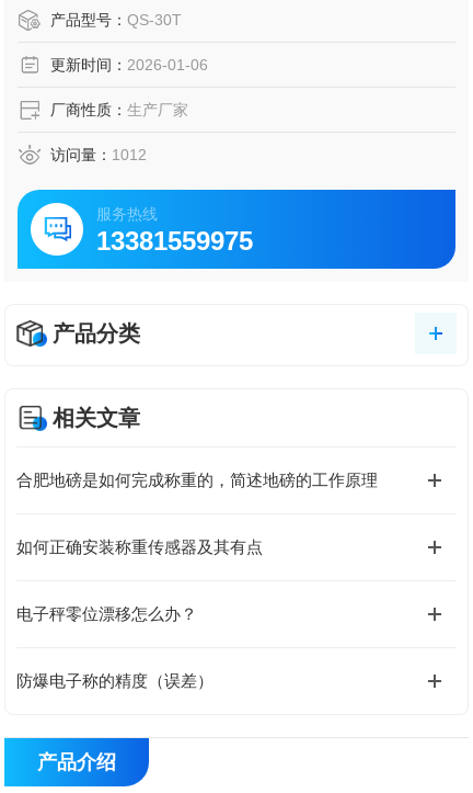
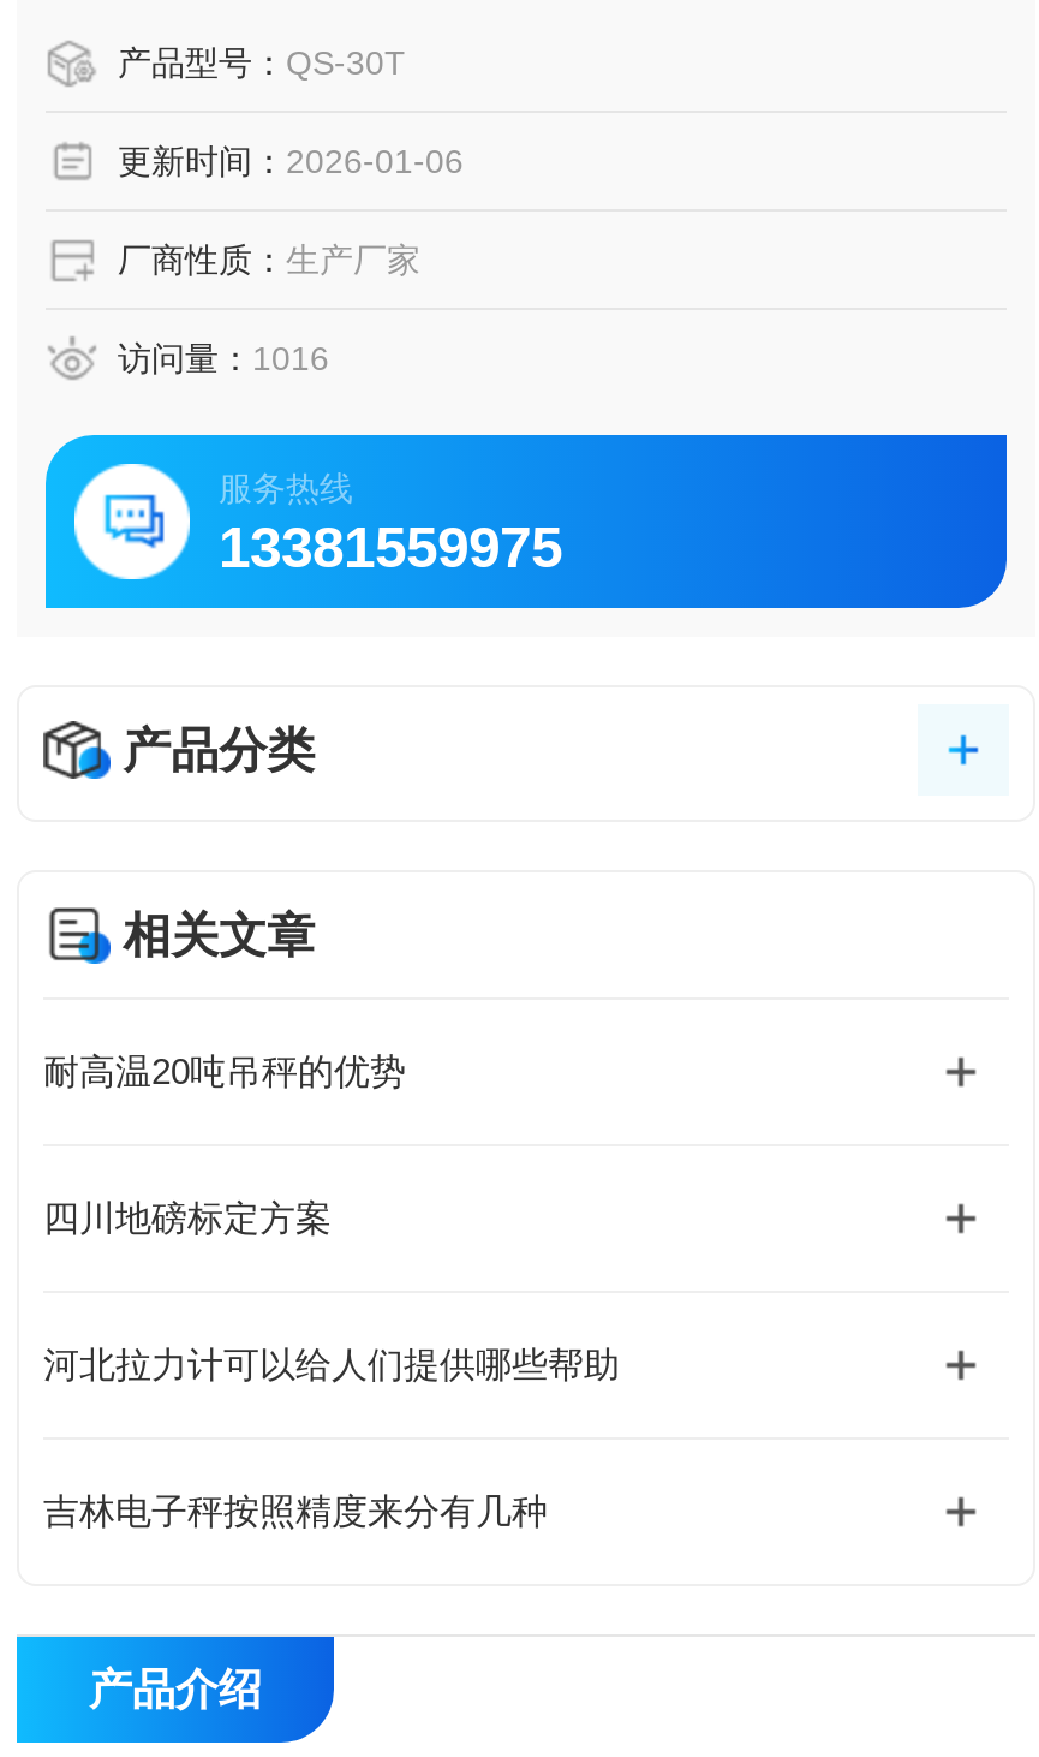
- 访问量：1012
+ 访问量：1016

- 合肥地磅是如何完成称重的，简述地磅的工作原理
+ 耐高温20吨吊秤的优势

- 如何正确安装称重传感器及其有点
+ 四川地磅标定方案

- 电子秤零位漂移怎么办？
+ 河北拉力计可以给人们提供哪些帮助

- 防爆电子称的精度（误差）
+ 吉林电子秤按照精度来分有几种
